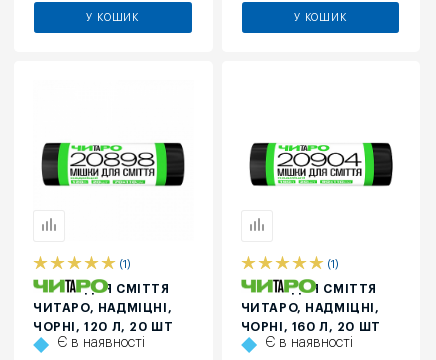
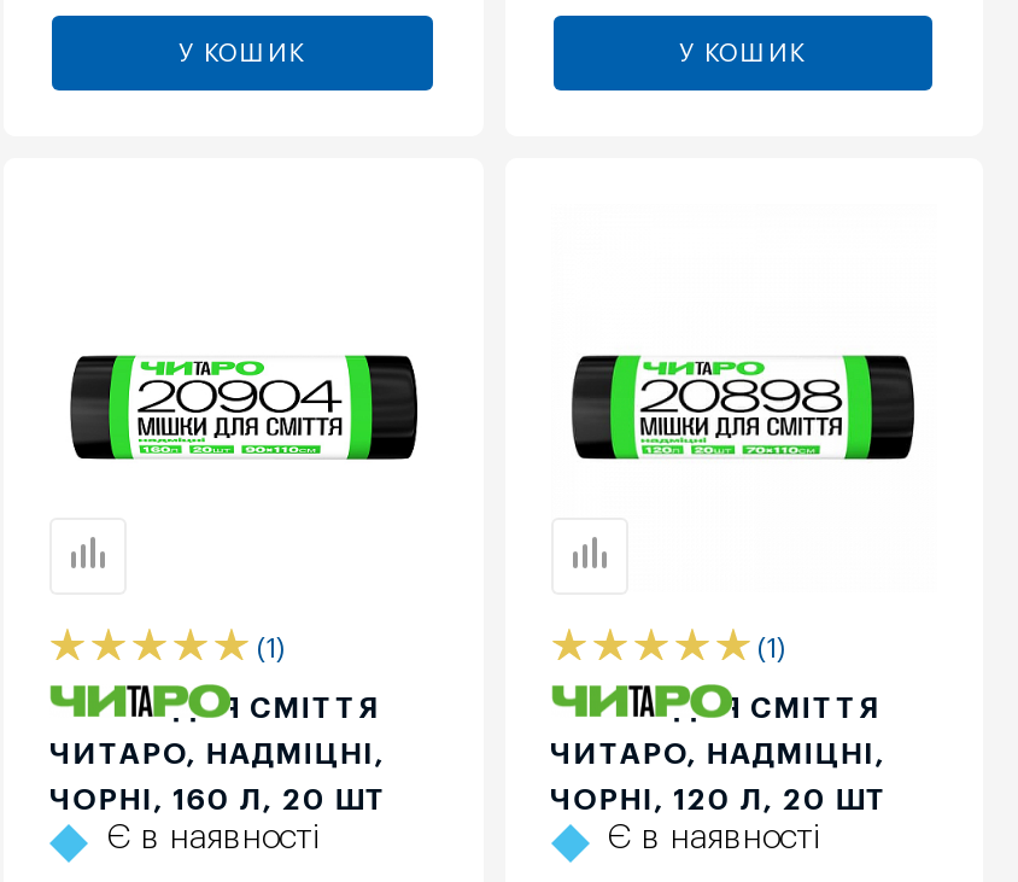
- ЧОРНІ, 120 Л, 20 ШТ
+ ЧОРНІ, 160 Л, 20 ШТ

- ЧОРНІ, 160 Л, 20 ШТ
+ ЧОРНІ, 120 Л, 20 ШТ
